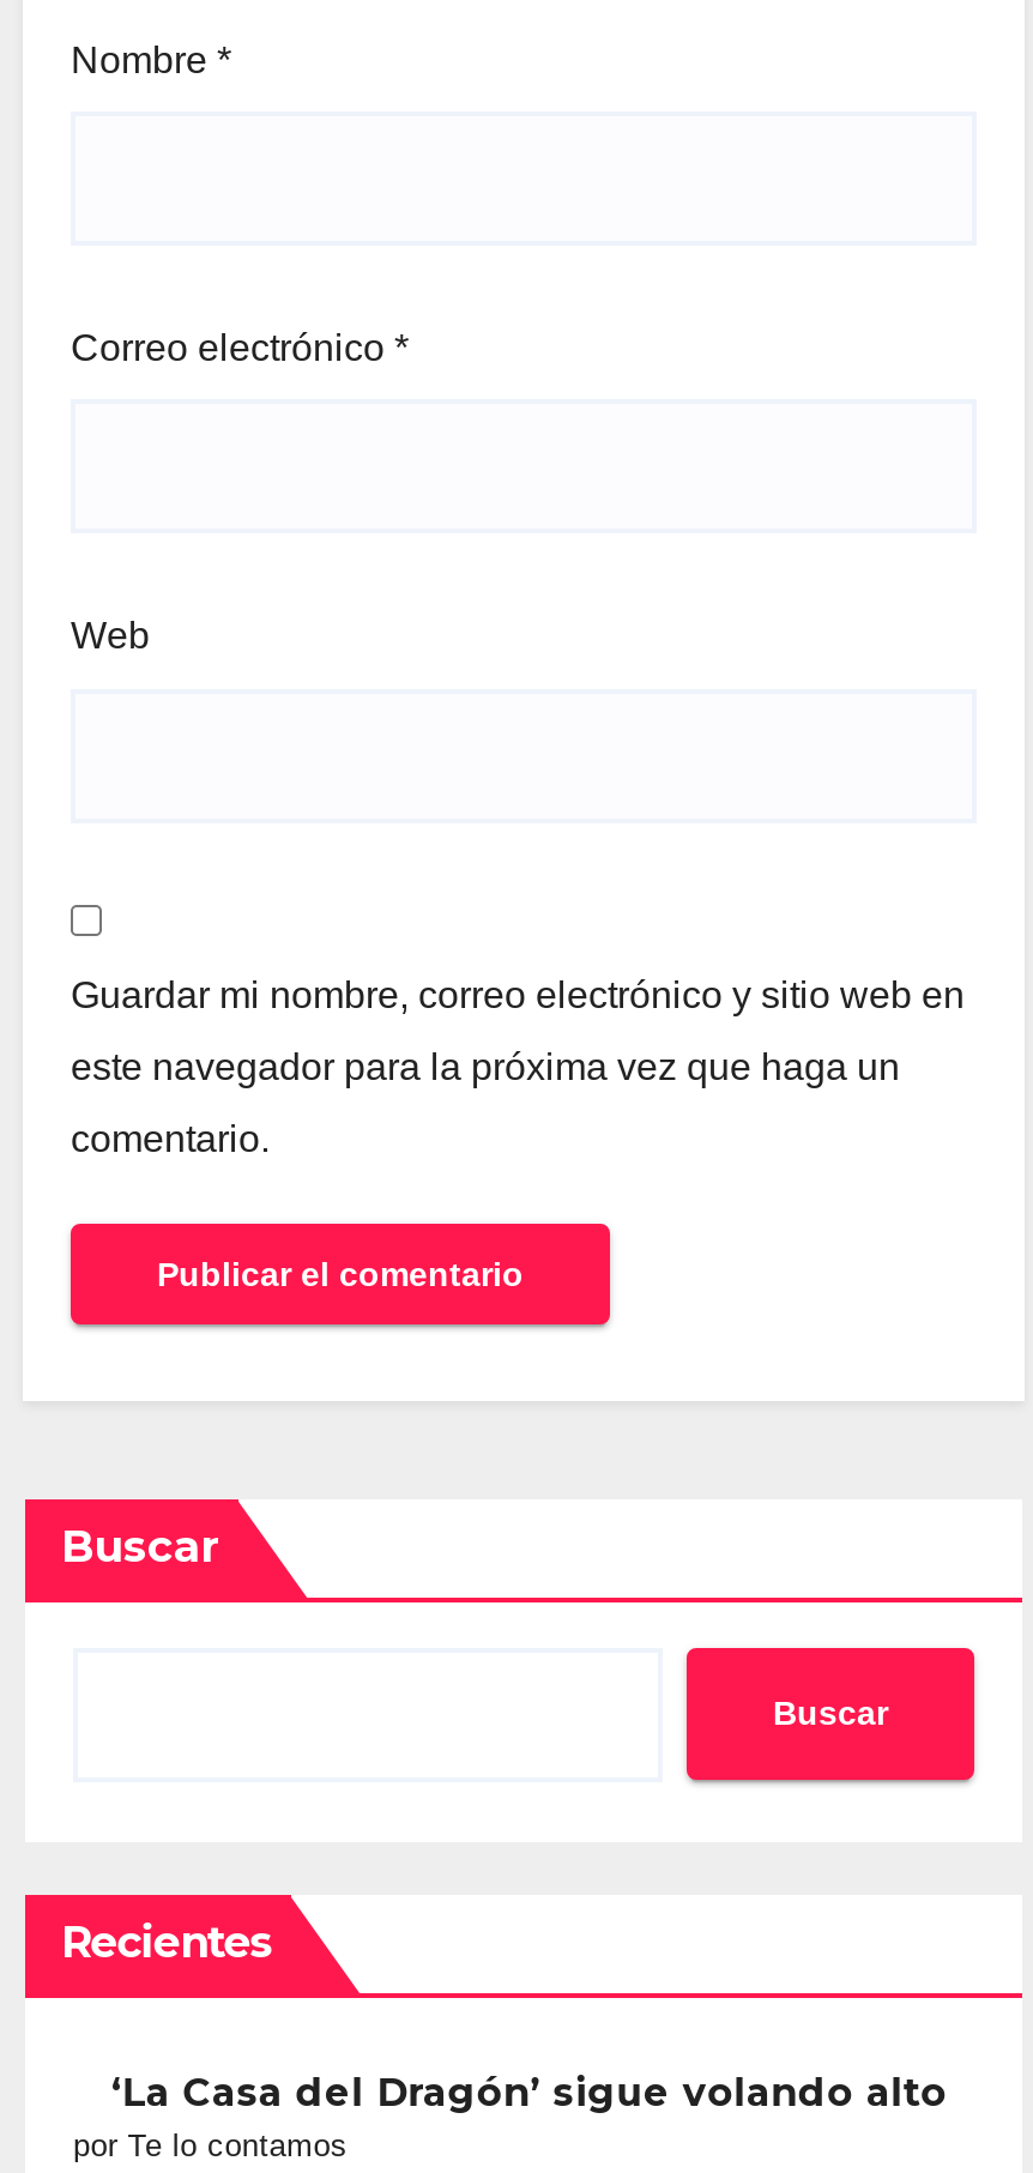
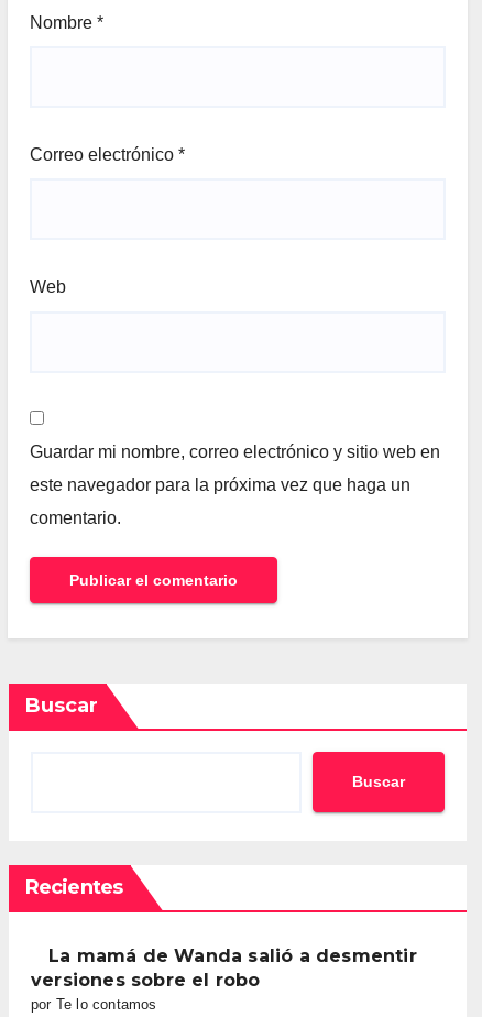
- ‘La Casa del Dragón’ sigue volando alto
+ La mamá de Wanda salió a desmentir
+ versiones sobre el robo
